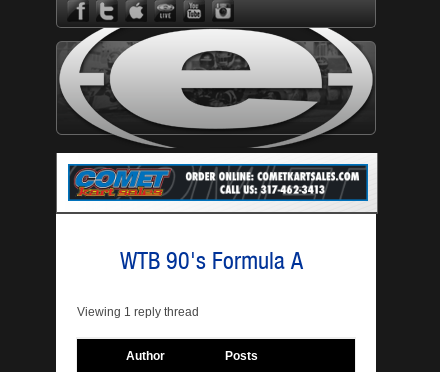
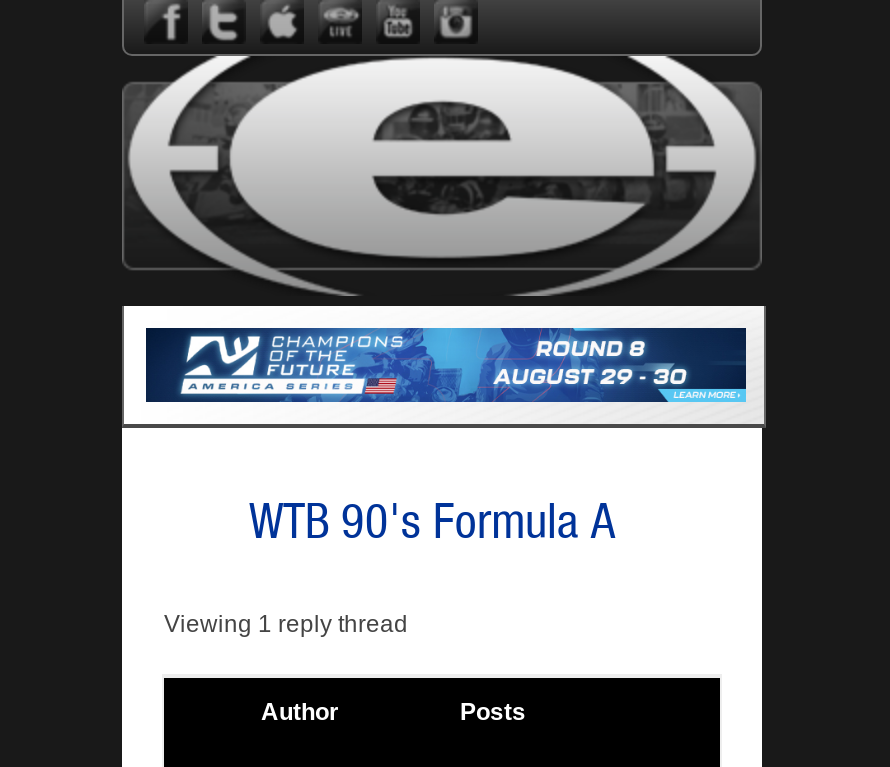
- [image]
+ [image]
